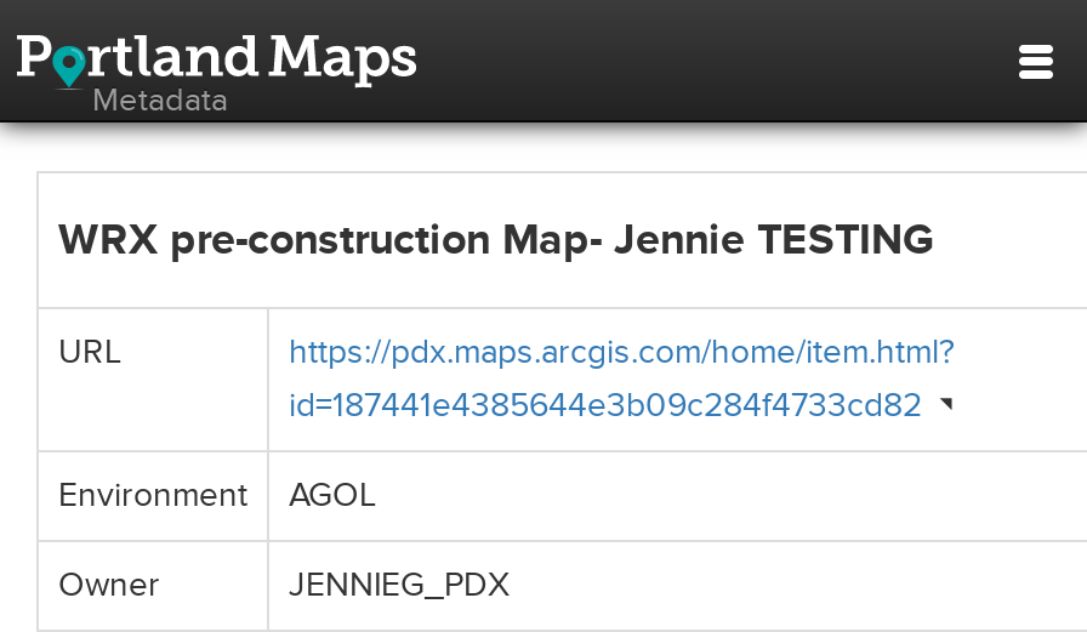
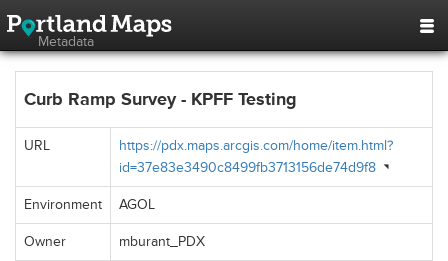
- WRX pre-construction Map- Jennie TESTING
+ Curb Ramp Survey - KPFF Testing

- id=187441e4385644e3b09c284f4733cd82
+ id=37e83e3490c8499fb3713156de74d9f8

- JENNIEG_PDX
+ mburant_PDX
